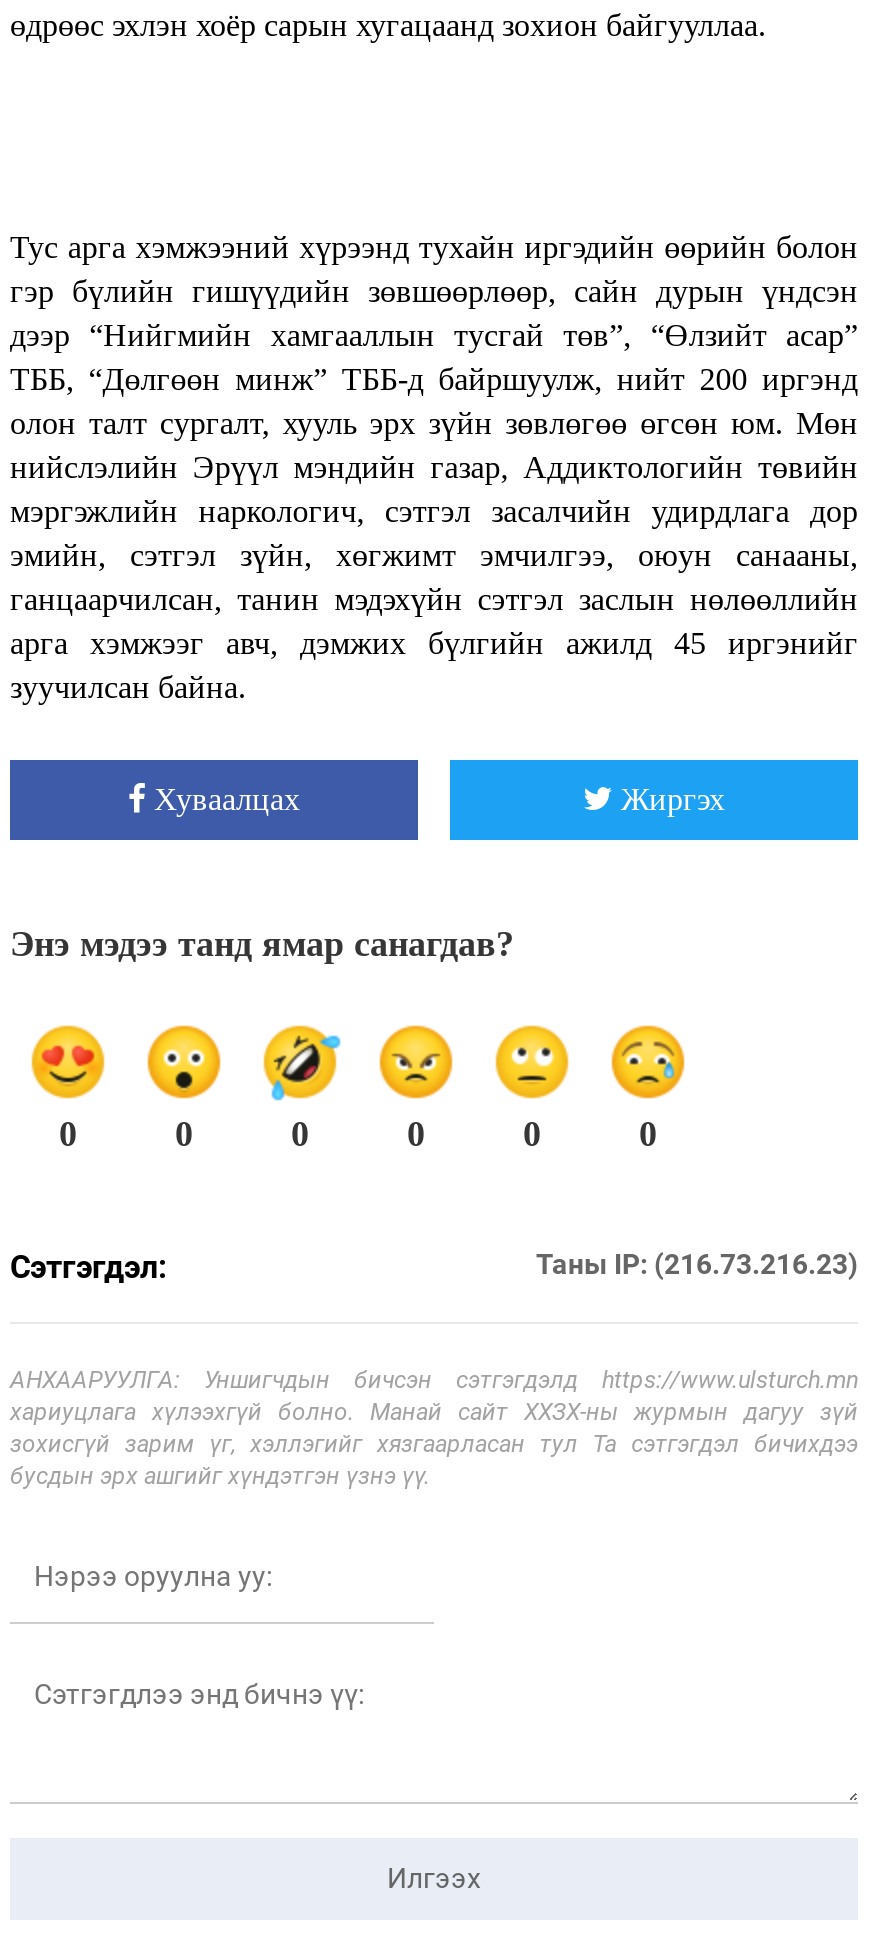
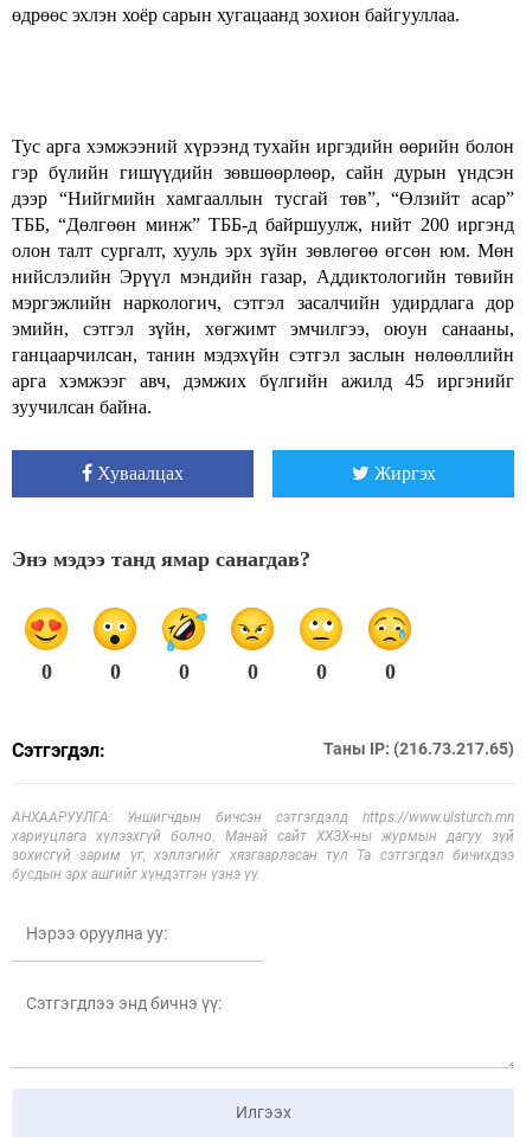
- Таны IP: (216.73.216.23)
+ Таны IP: (216.73.217.65)
